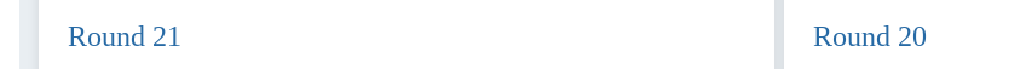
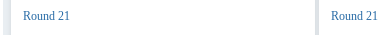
- Round 20
+ Round 21
